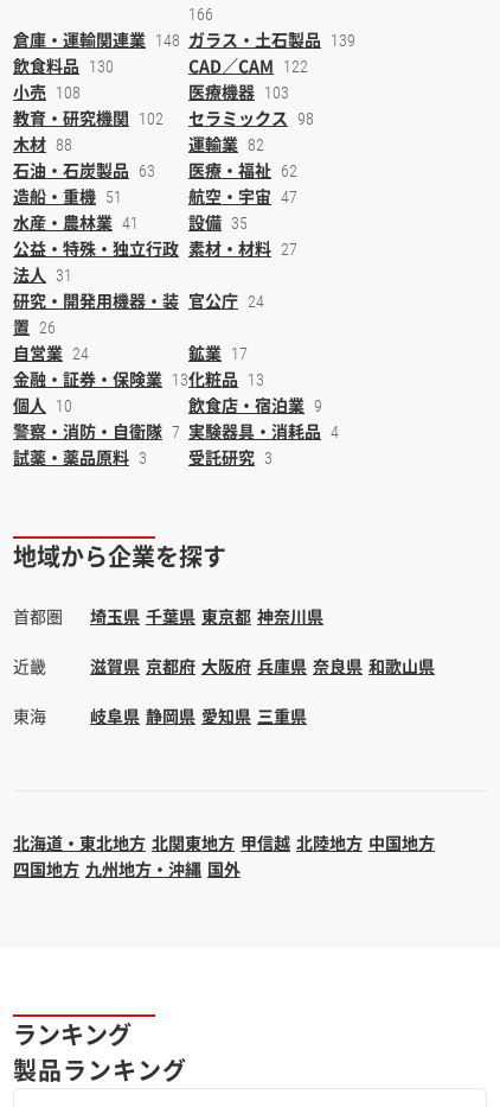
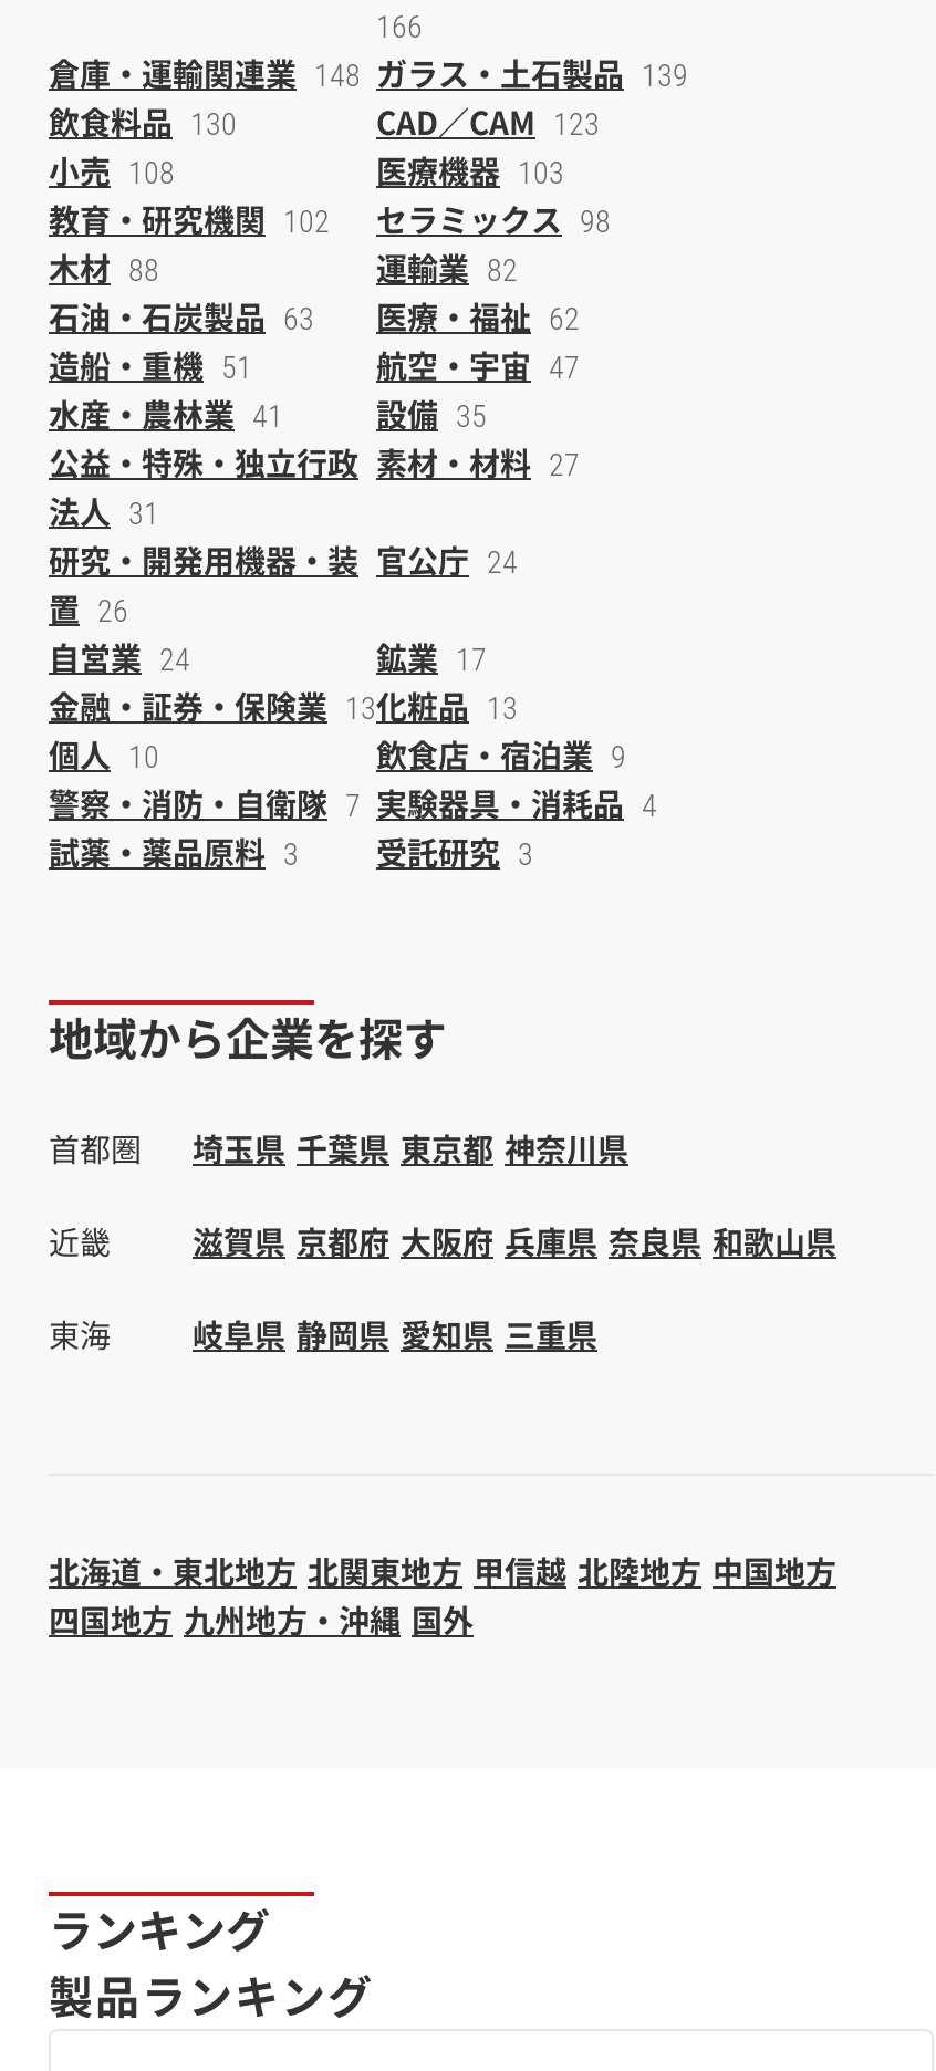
- CAD／CAM 122
+ CAD／CAM 123
